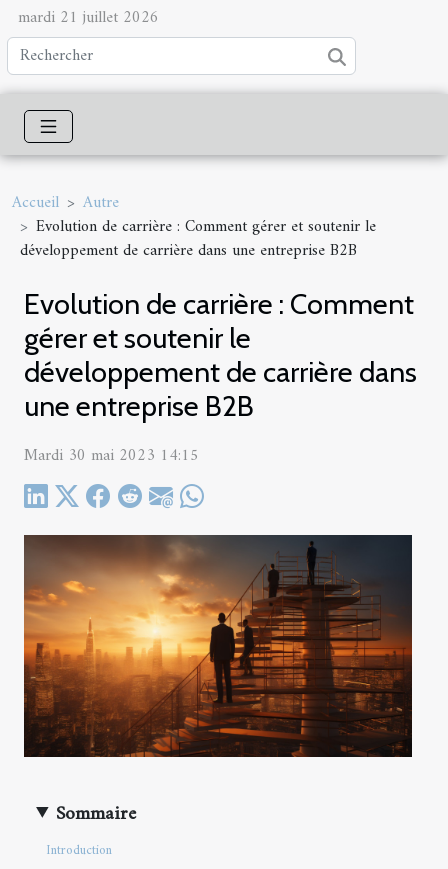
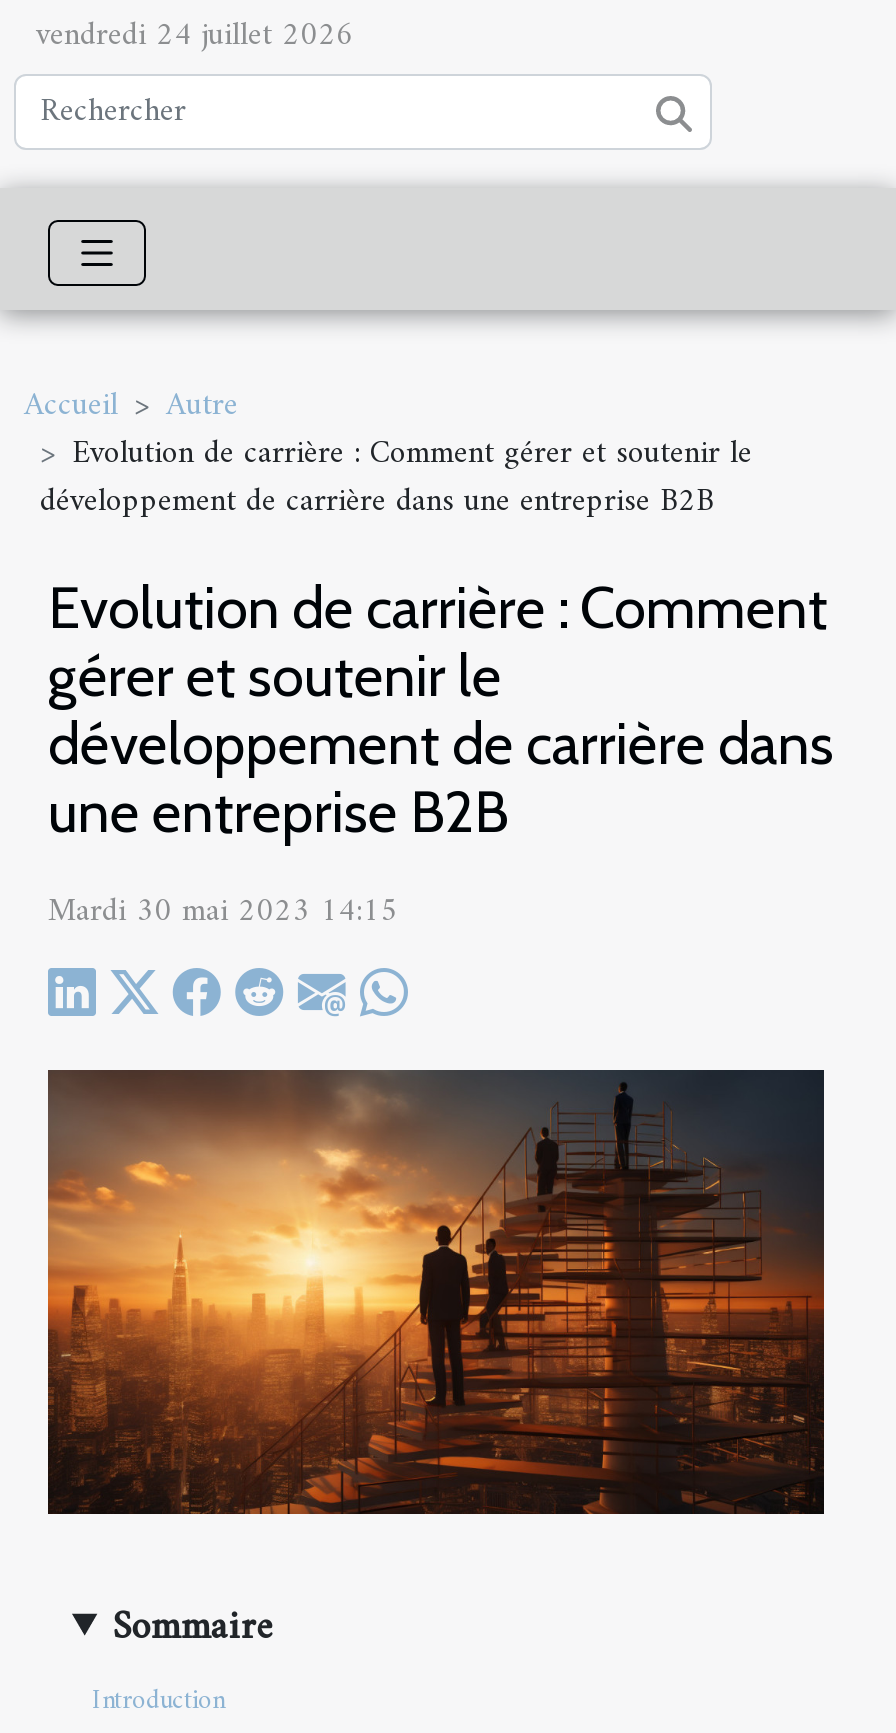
- mardi 21 juillet 2026
+ vendredi 24 juillet 2026
